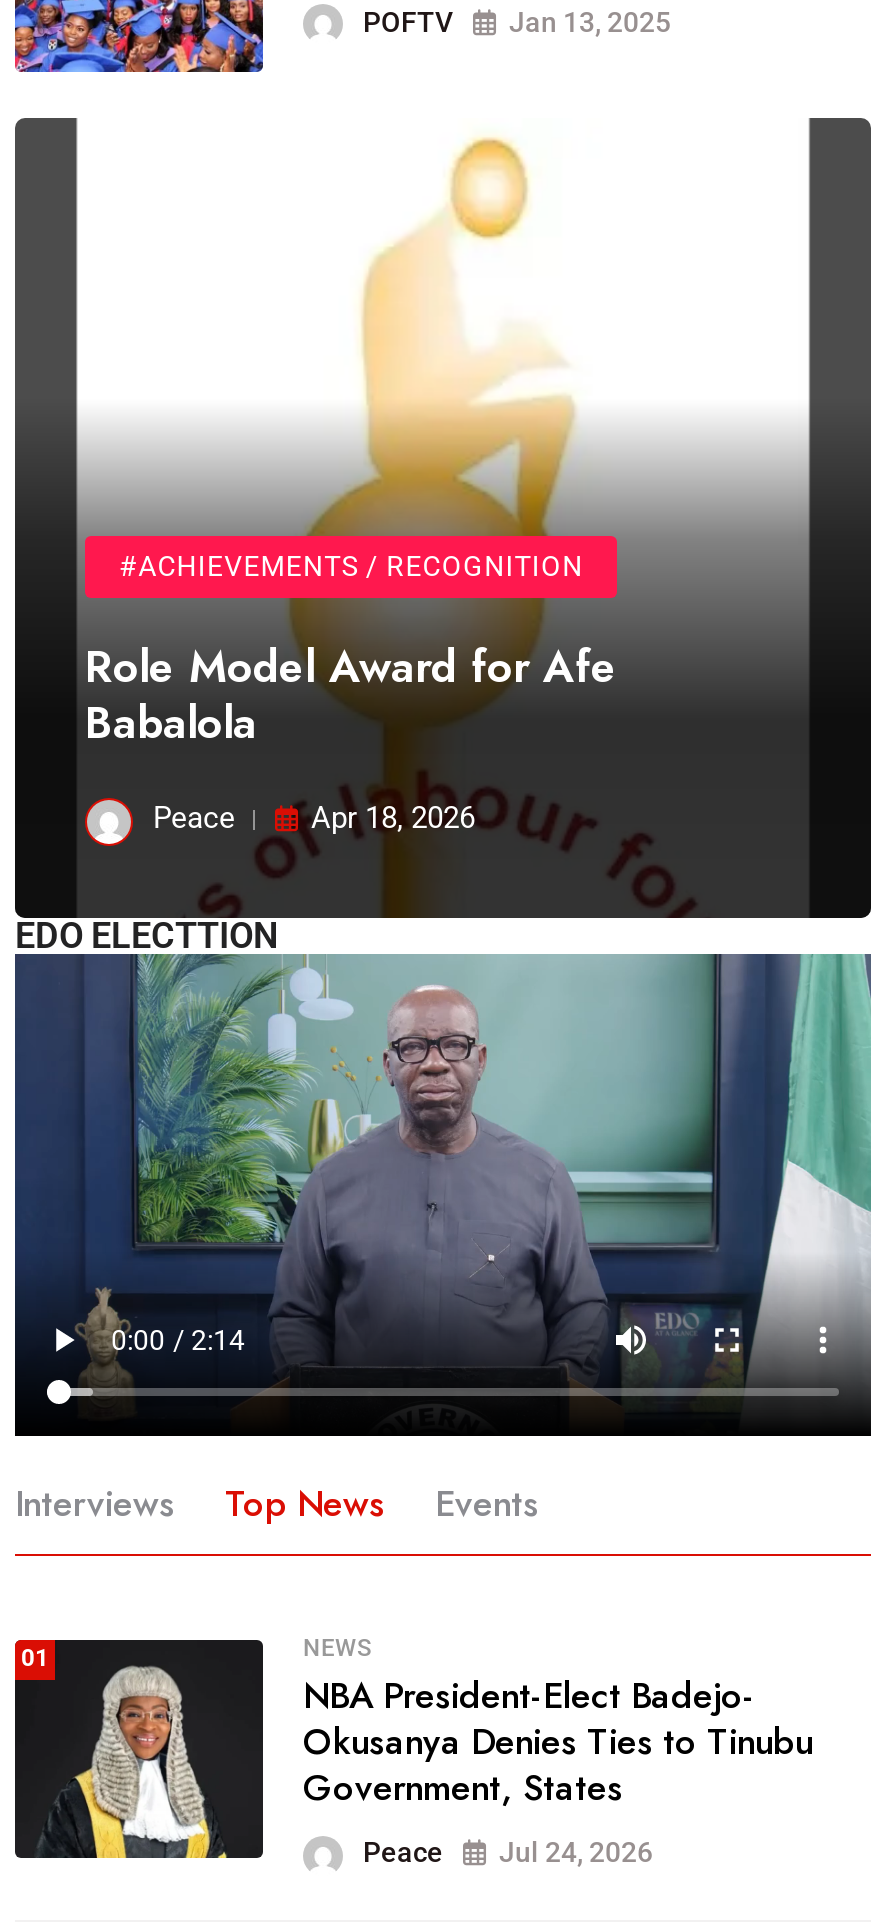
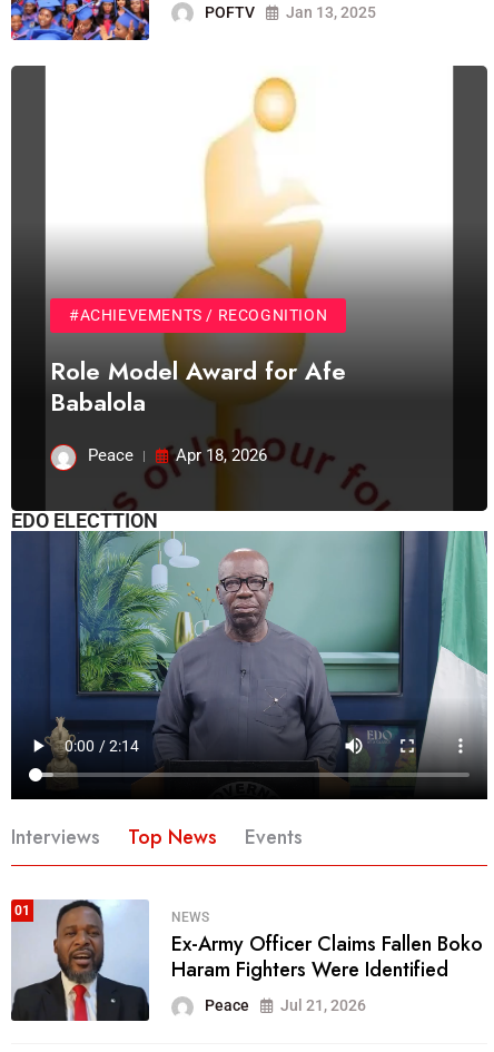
- [image]
- NBA President-Elect Badejo-
- Okusanya Denies Ties to Tinubu
- Government, States
+ [image]
+ Ex-Army Officer Claims Fallen Boko
+ Haram Fighters Were Identified

- Peace Jul 24, 2026
+ Peace Jul 21, 2026
